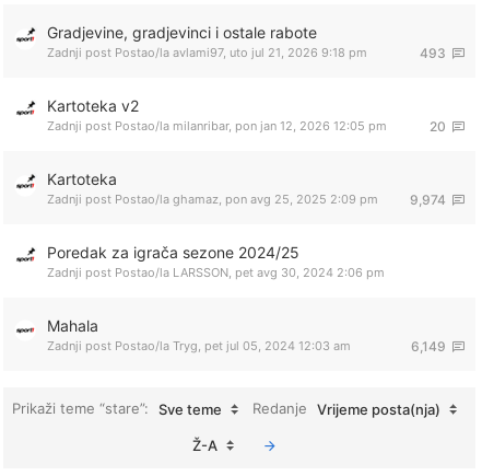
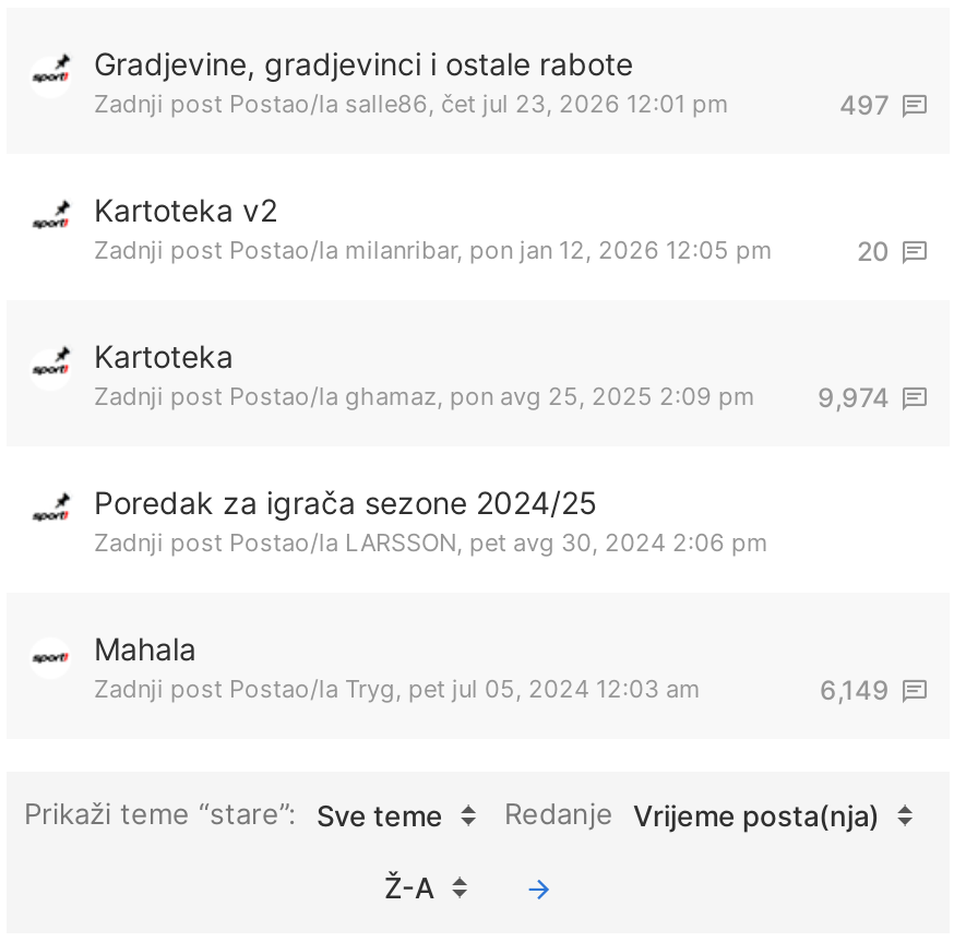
- Zadnji post Postao/la avlami97, uto jul 21, 2026 9:18 pm
+ Zadnji post Postao/la salle86, čet jul 23, 2026 12:01 pm

- 493
+ 497
